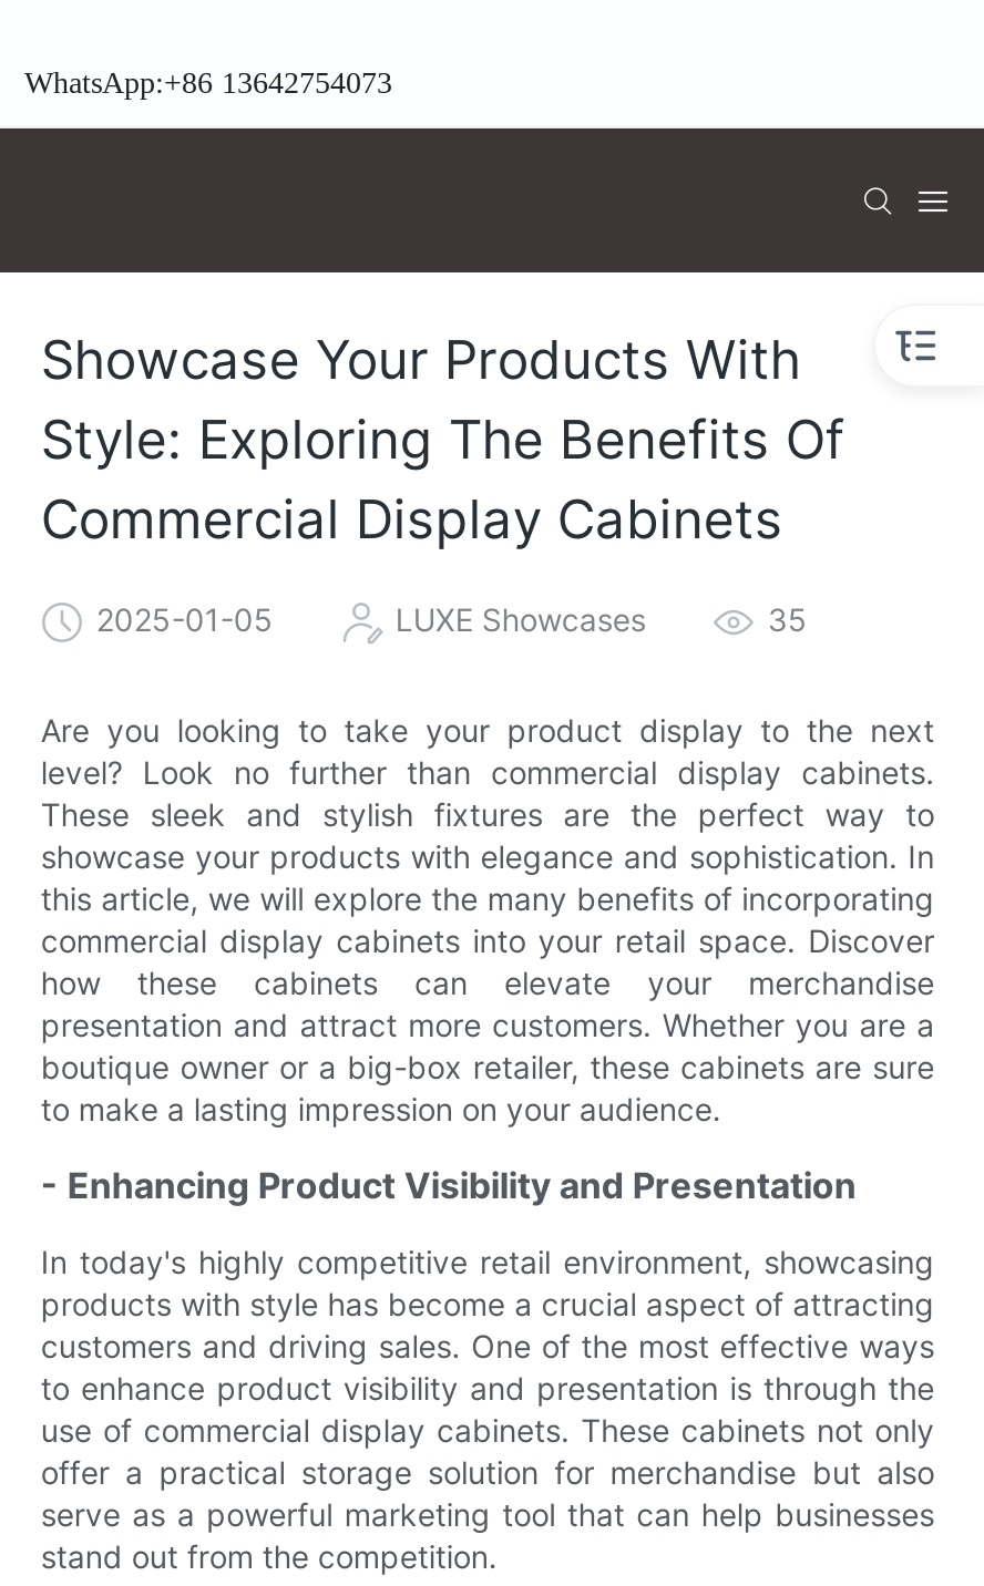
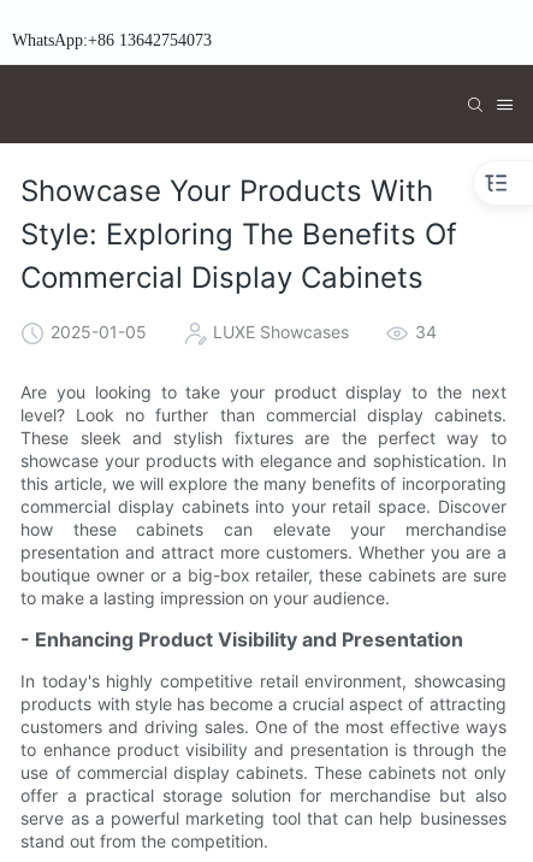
- 35
+ 34
